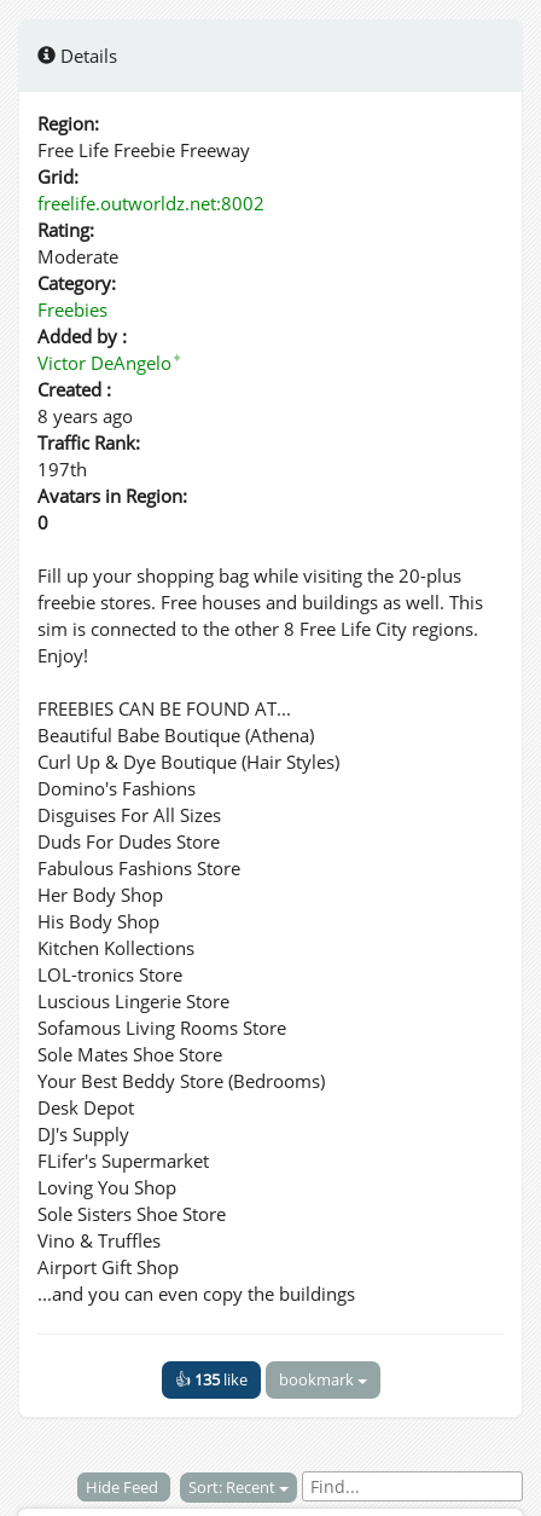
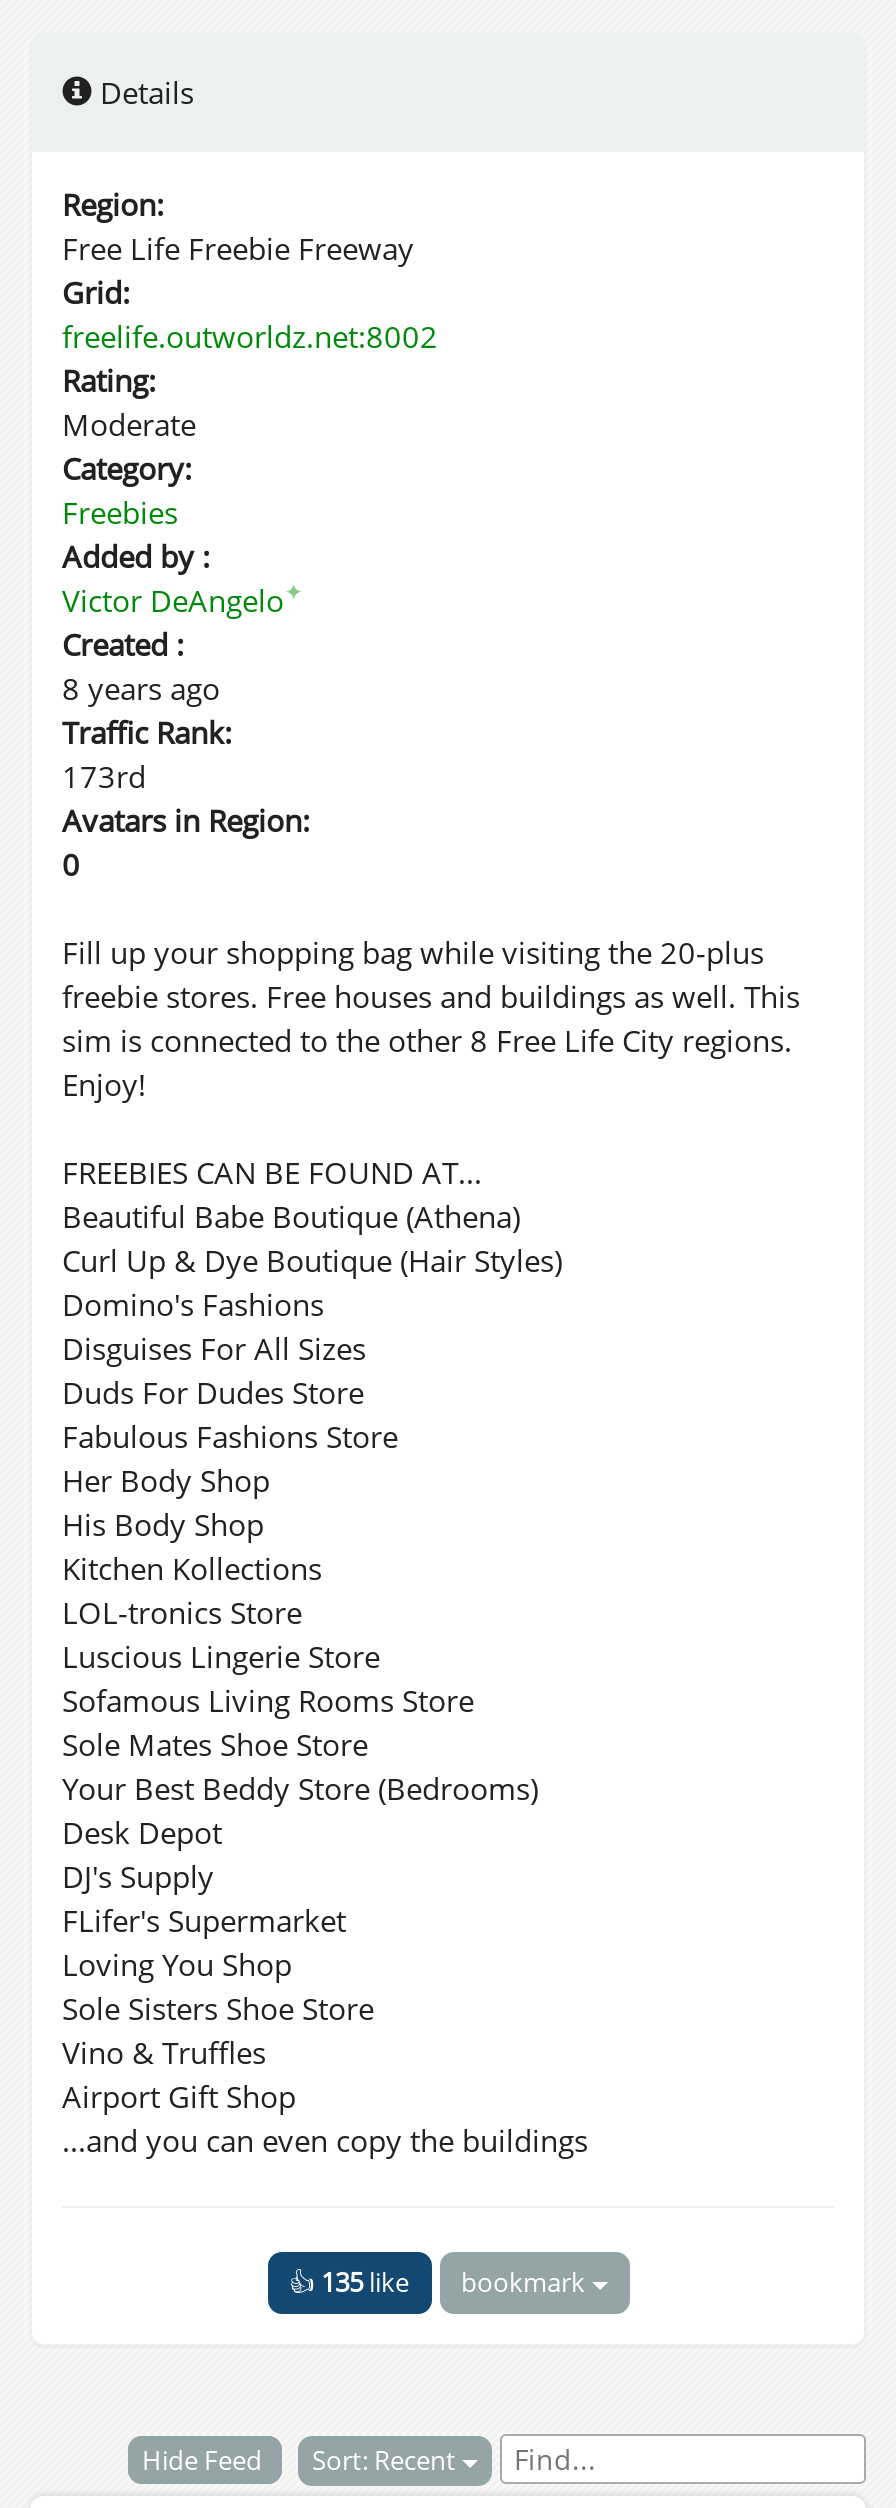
- 197th
+ 173rd
